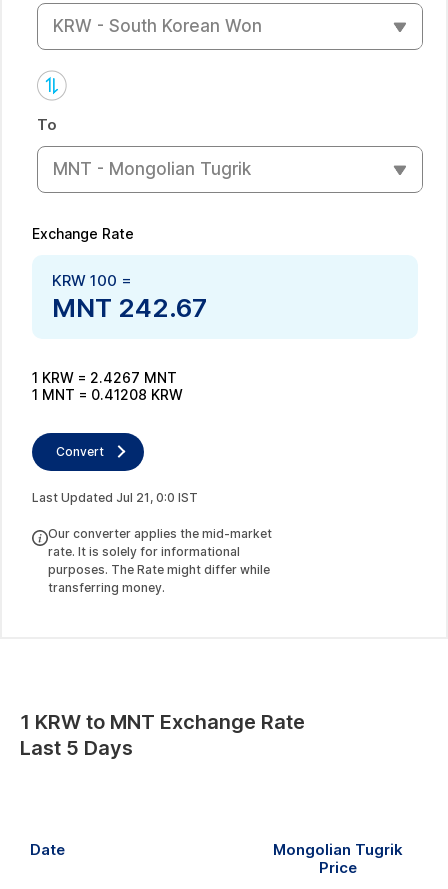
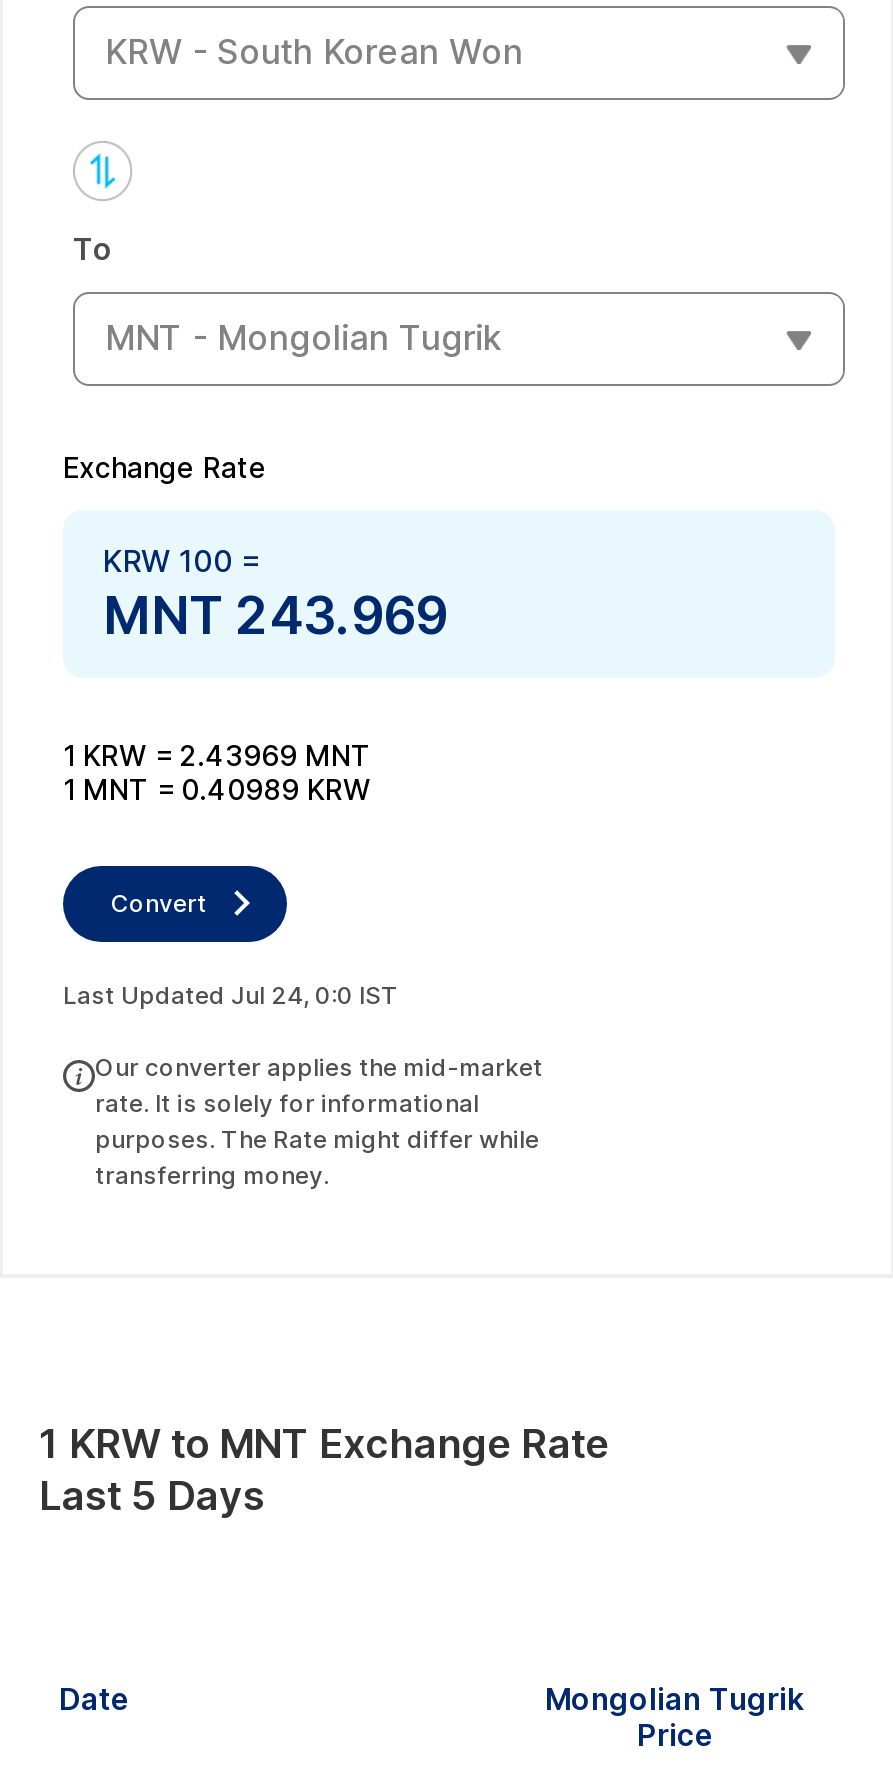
- MNT 242.67
+ MNT 243.969

- 1 KRW = 2.4267 MNT
+ 1 KRW = 2.43969 MNT

- 1 MNT = 0.41208 KRW
+ 1 MNT = 0.40989 KRW

- Last Updated Jul 21, 0:0 IST
+ Last Updated Jul 24, 0:0 IST
